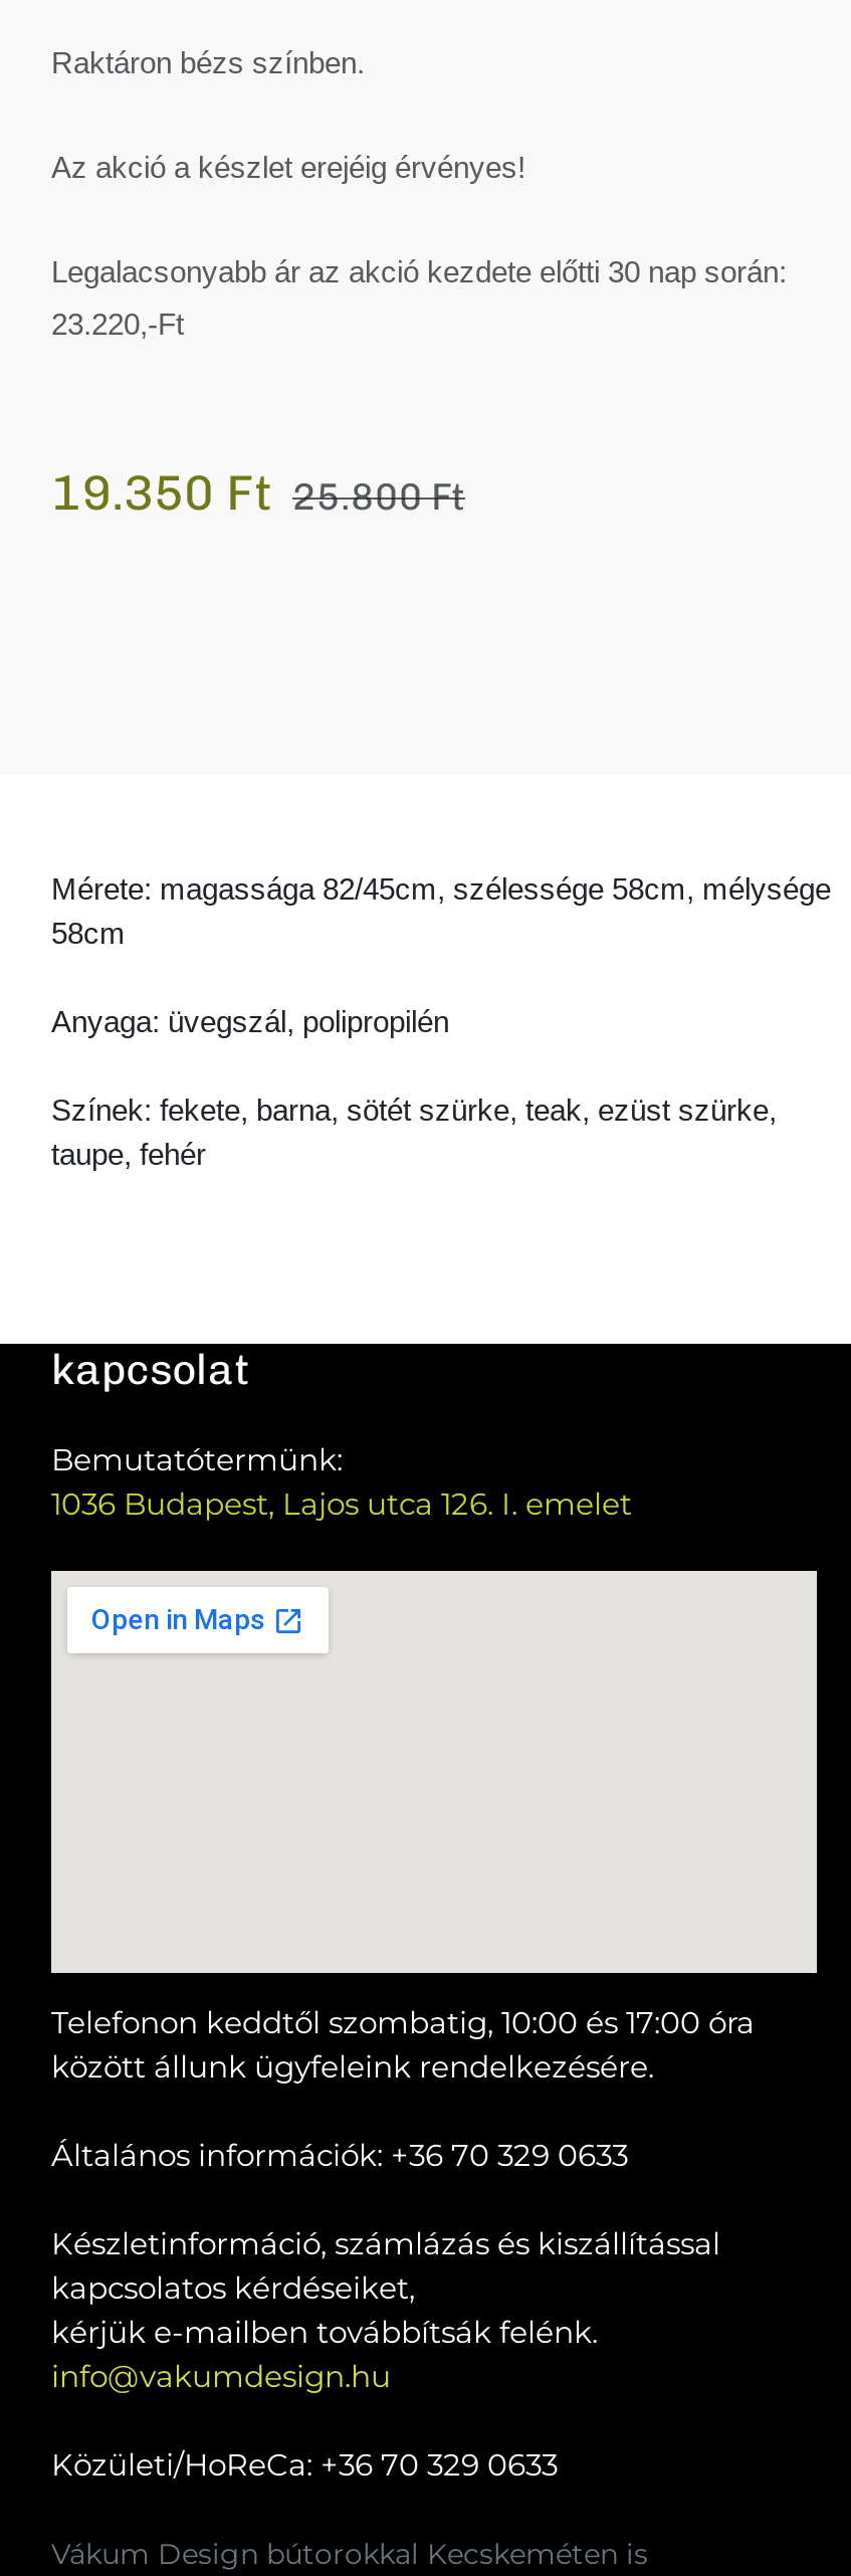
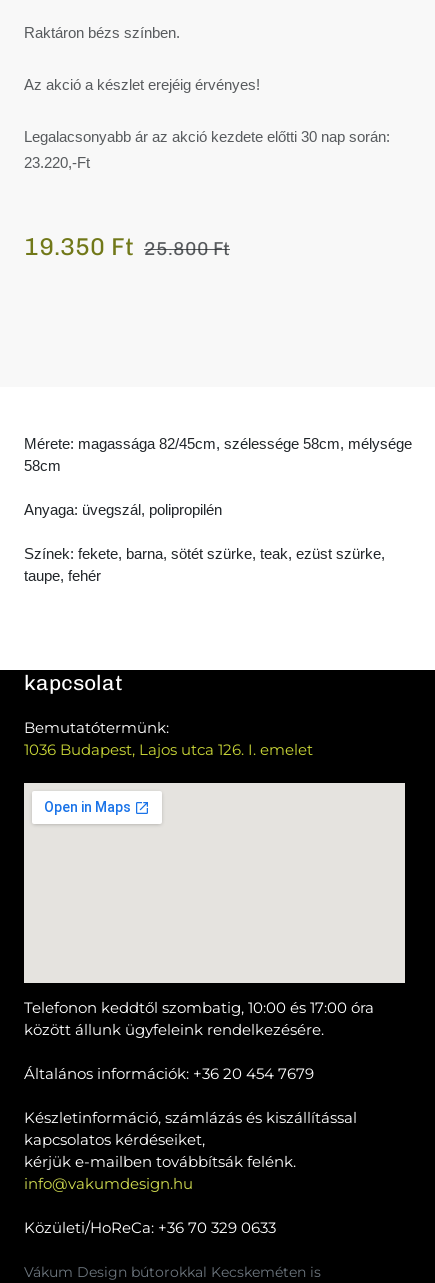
- Általános információk: +36 70 329 0633
+ Általános információk: +36 20 454 7679
